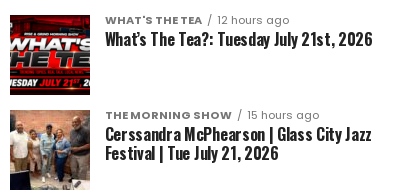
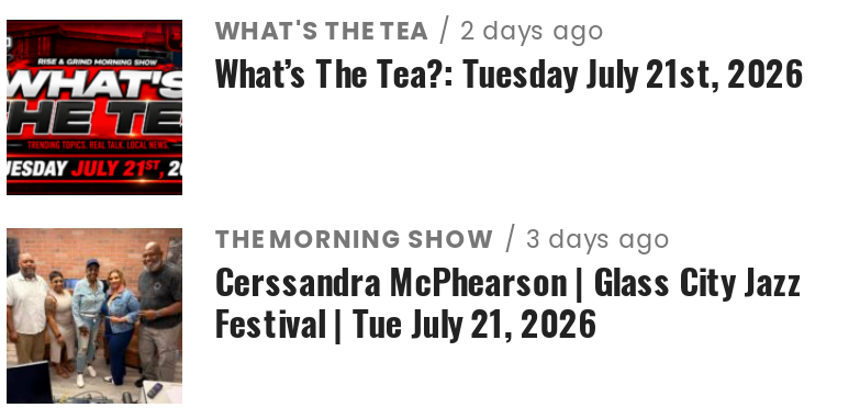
- WHAT'S THE TEA 12 hours ago
+ WHAT'S THE TEA 2 days ago

- THE MORNING SHOW 15 hours ago
+ THE MORNING SHOW 3 days ago
